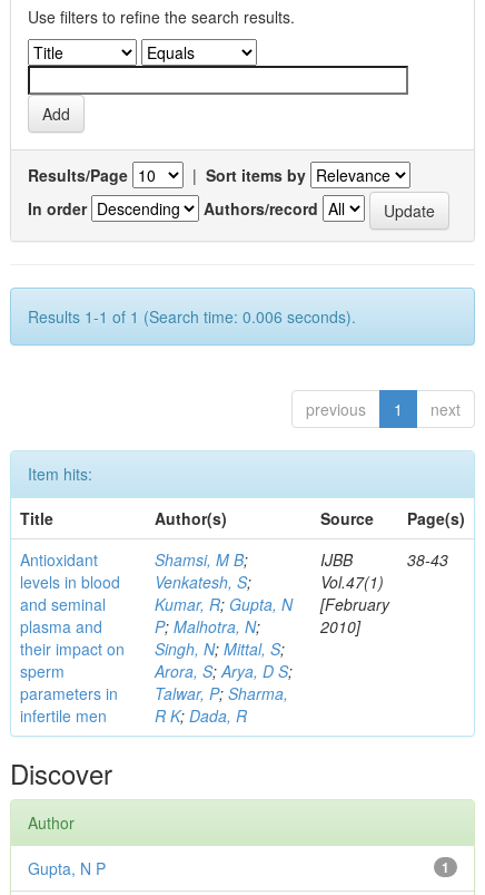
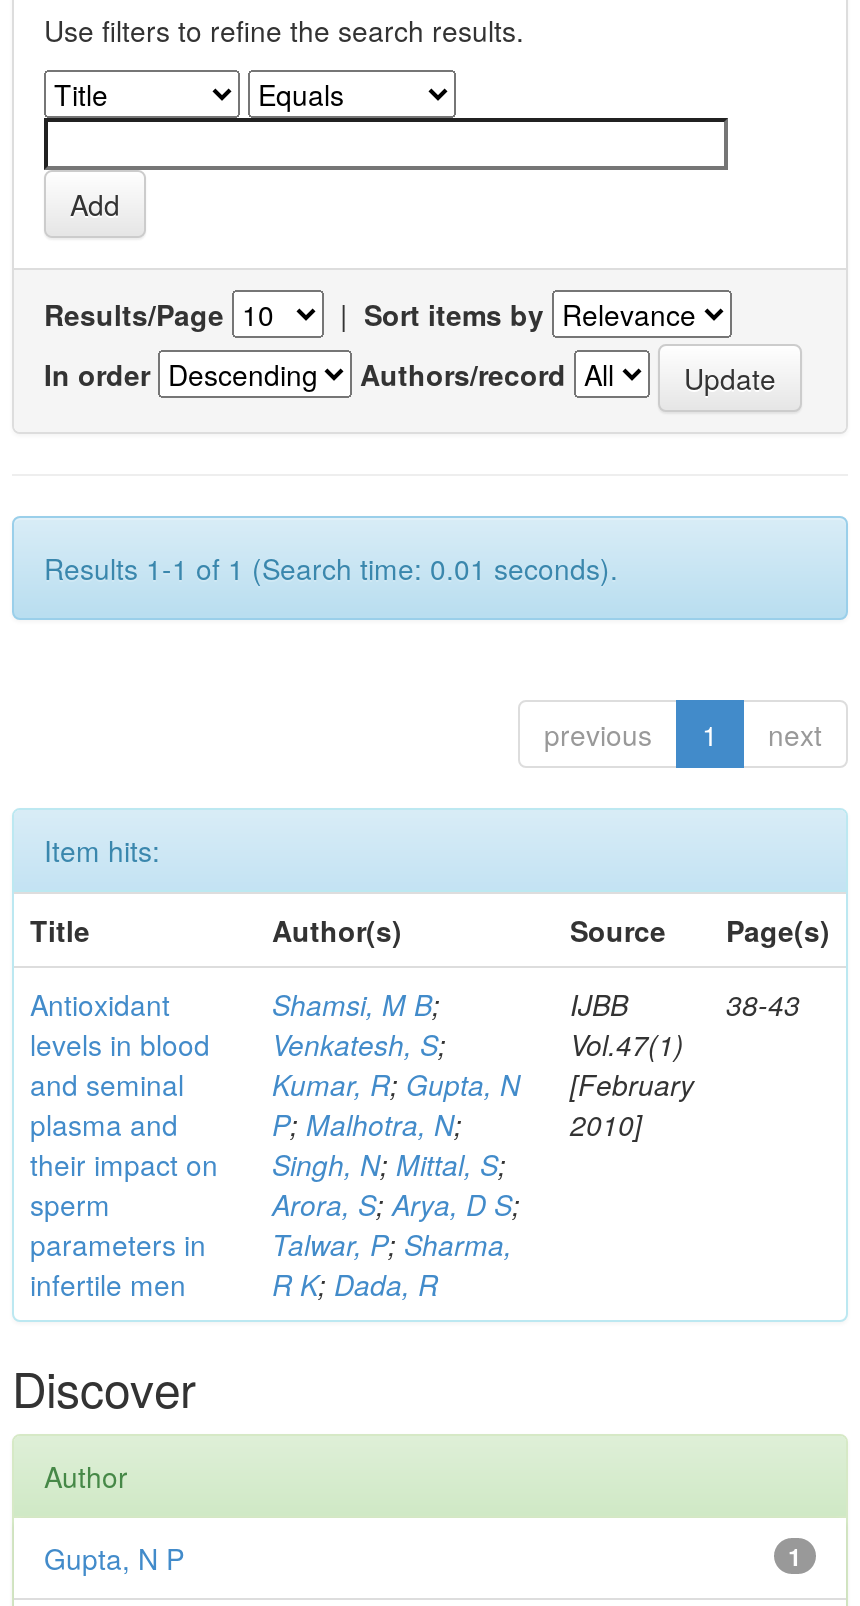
- Results 1-1 of 1 (Search time: 0.006 seconds).
+ Results 1-1 of 1 (Search time: 0.01 seconds).
